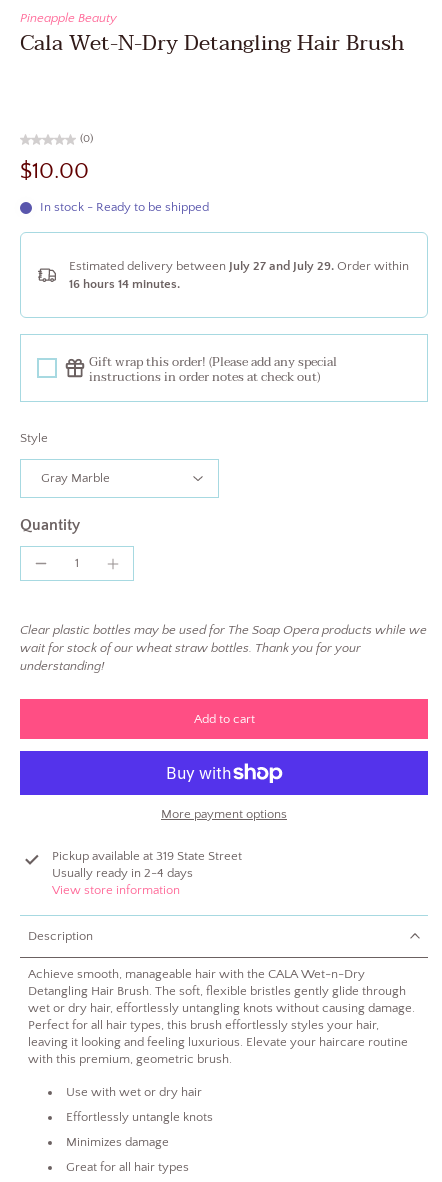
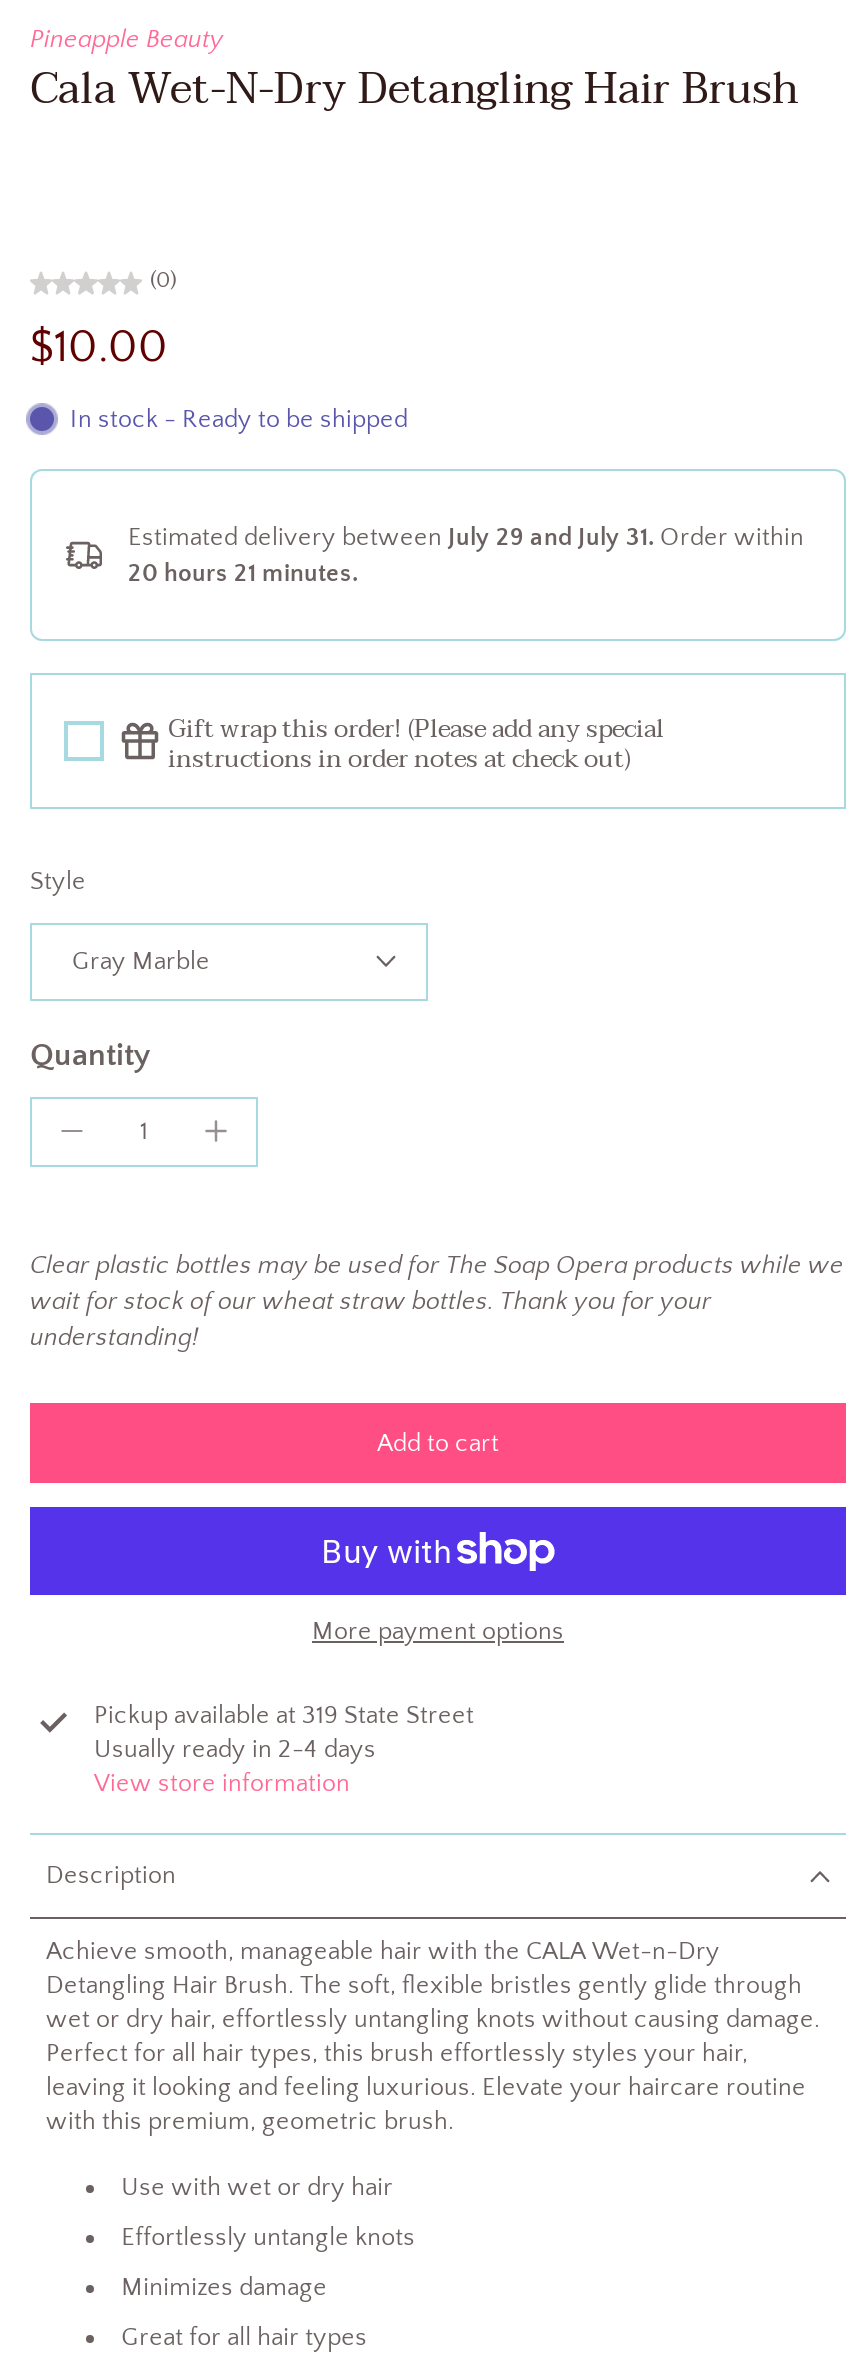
- Estimated delivery between July 27 and July 29. Order within
+ Estimated delivery between July 29 and July 31. Order within

- 16 hours 14 minutes.
+ 20 hours 21 minutes.
